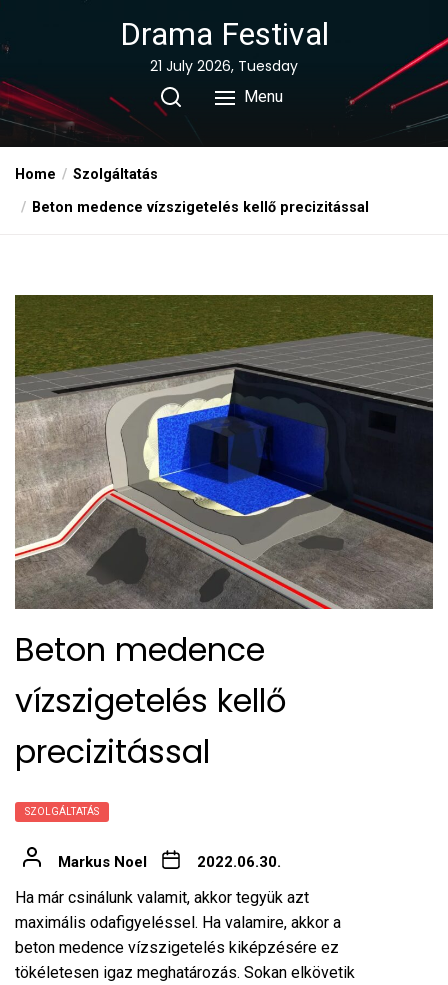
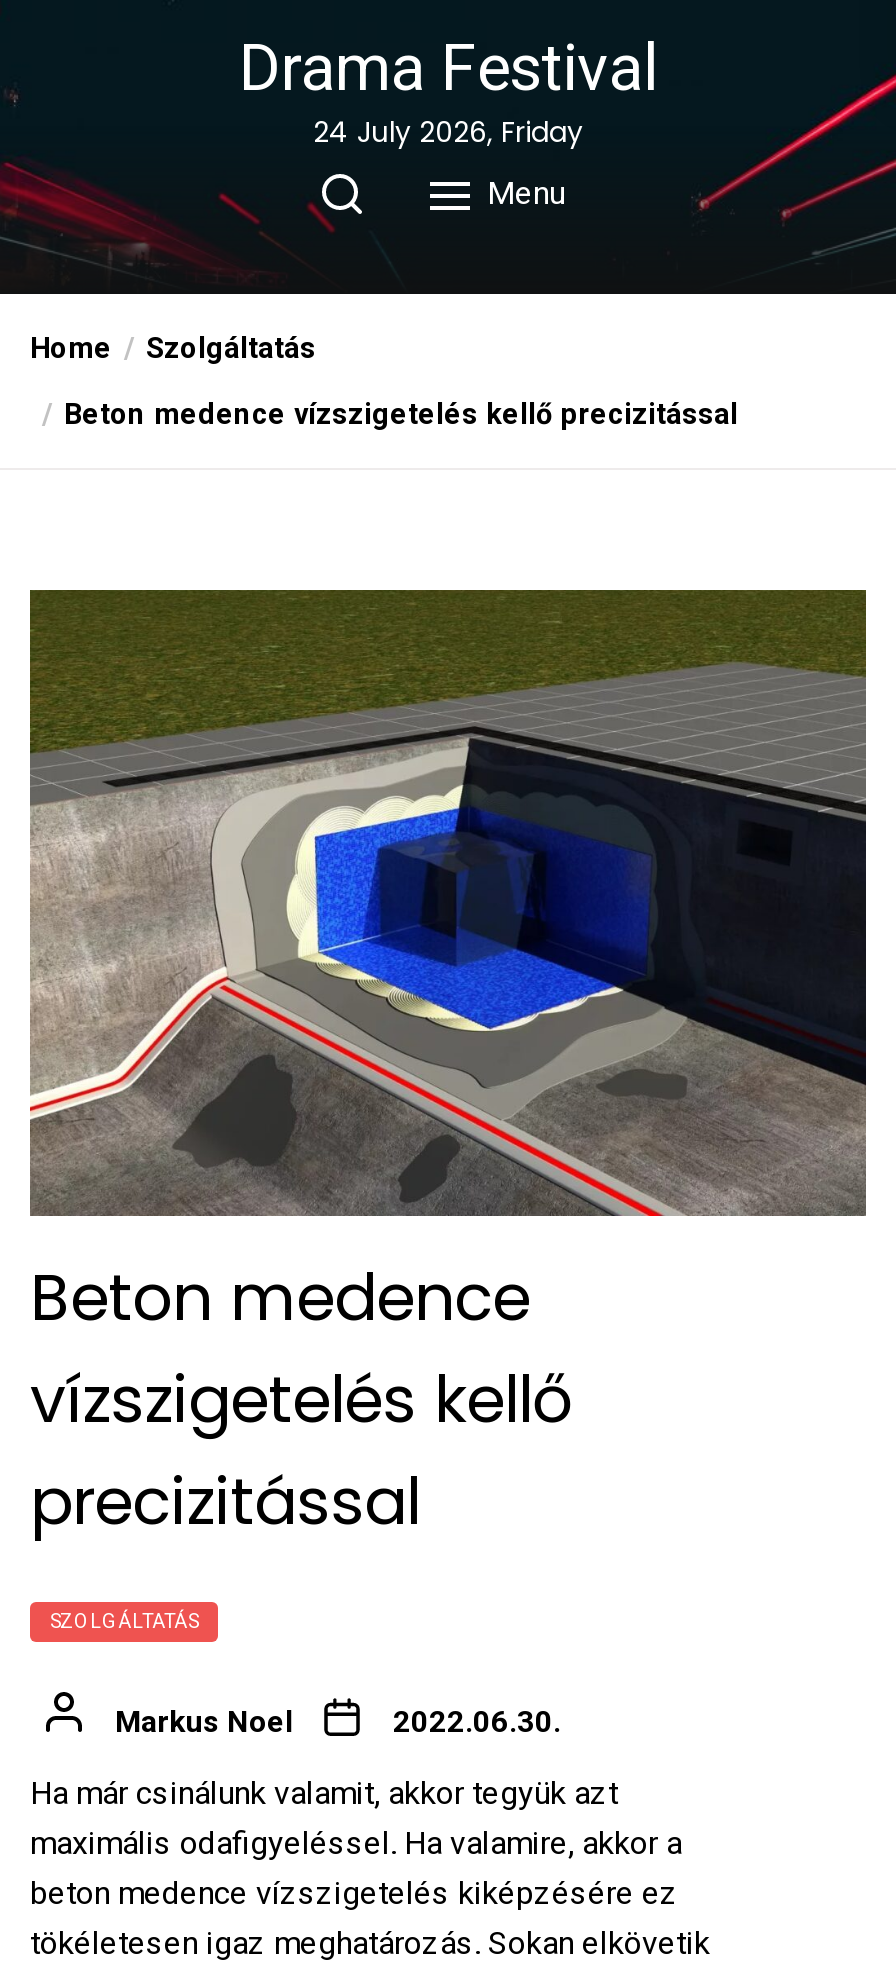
- 21 July 2026, Tuesday
+ 24 July 2026, Friday
